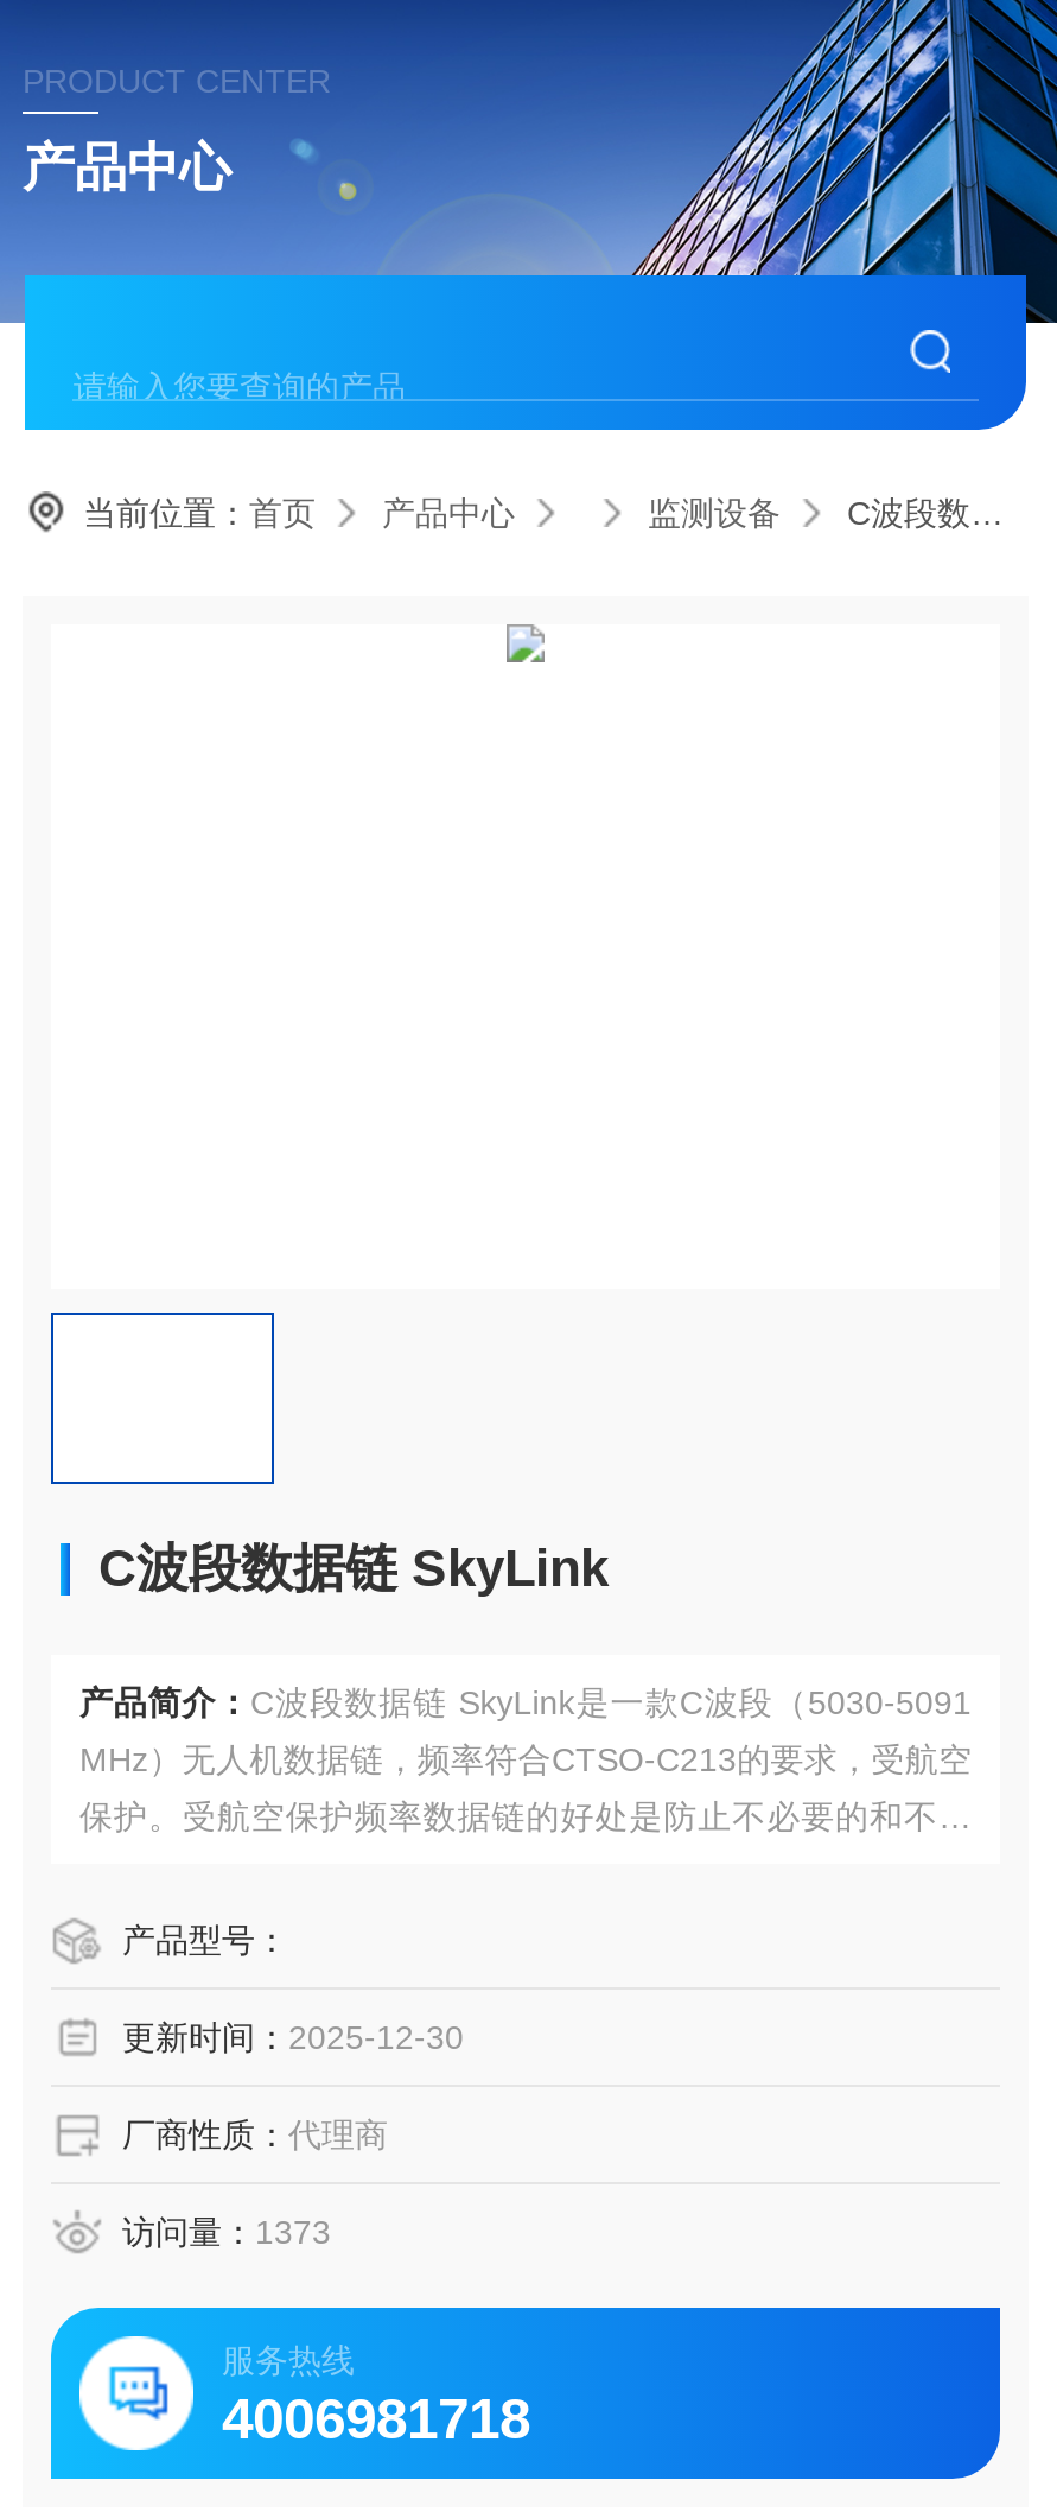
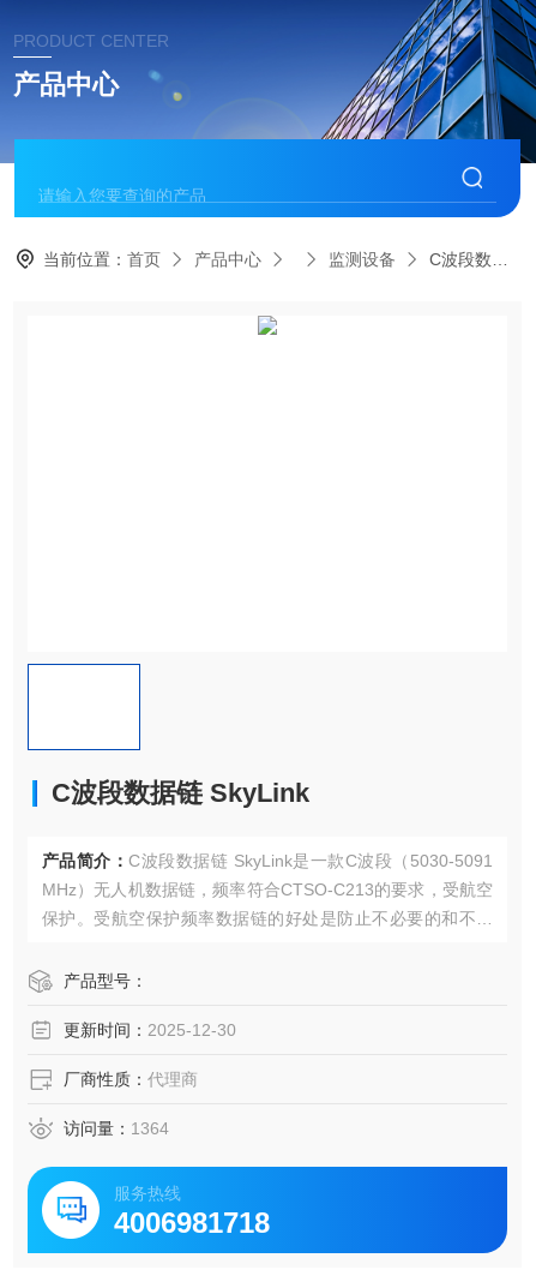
- 访问量：1373
+ 访问量：1364
